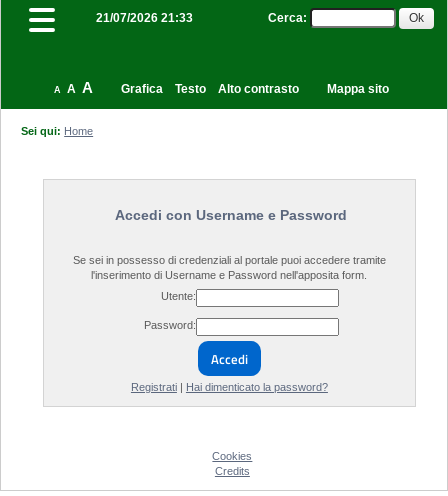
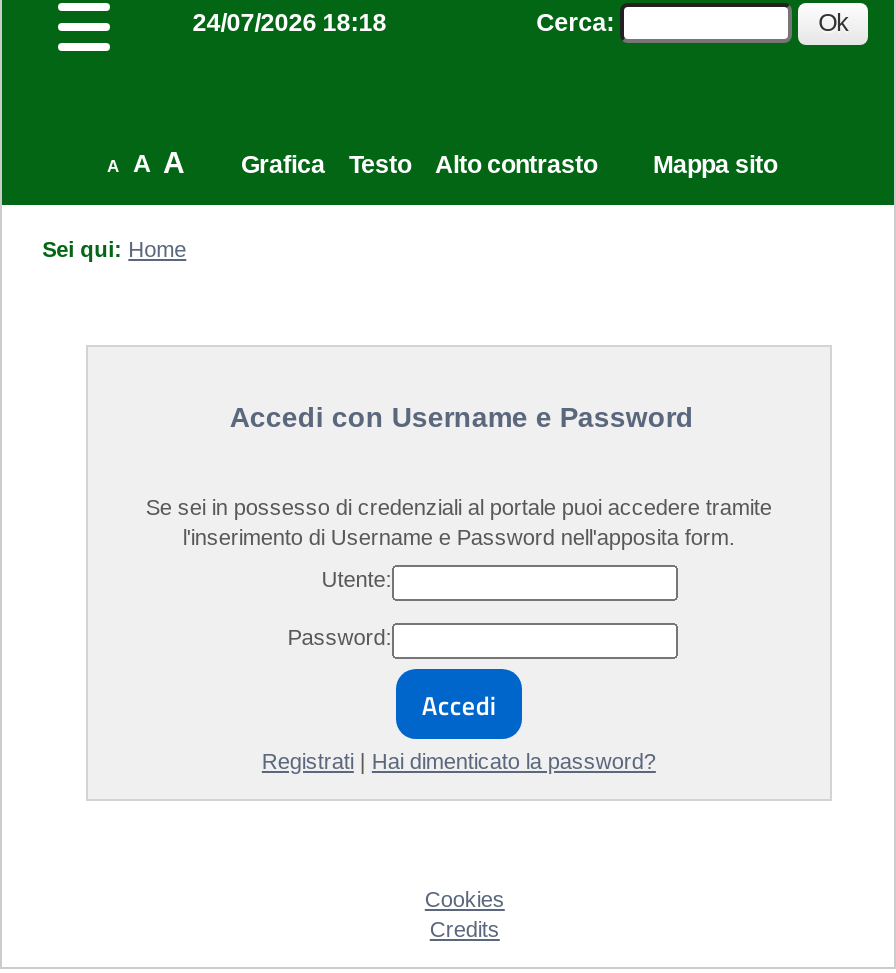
- 21/07/2026 21:33
+ 24/07/2026 18:18
